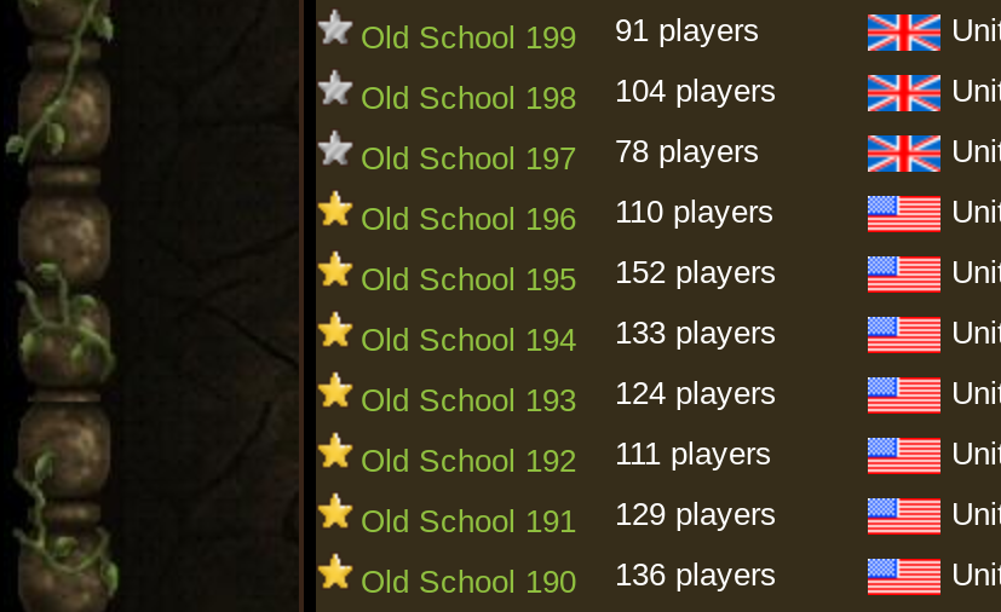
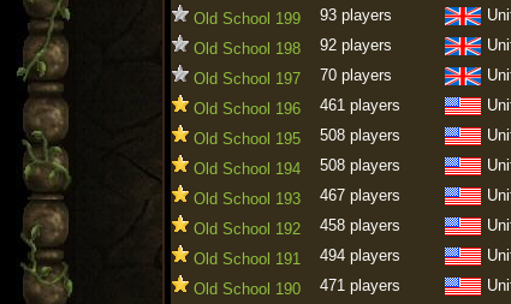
- Old School 199 91 players
+ Old School 199 93 players

- Old School 198 104 players
+ Old School 198 92 players

- Old School 197 78 players
+ Old School 197 70 players

- Old School 196 110 players
+ Old School 196 461 players

- Old School 195 152 players
+ Old School 195 508 players

- Old School 194 133 players
+ Old School 194 508 players

- Old School 193 124 players
+ Old School 193 467 players

- Old School 192 111 players
+ Old School 192 458 players

- Old School 191 129 players
+ Old School 191 494 players

- Old School 190 136 players
+ Old School 190 471 players
